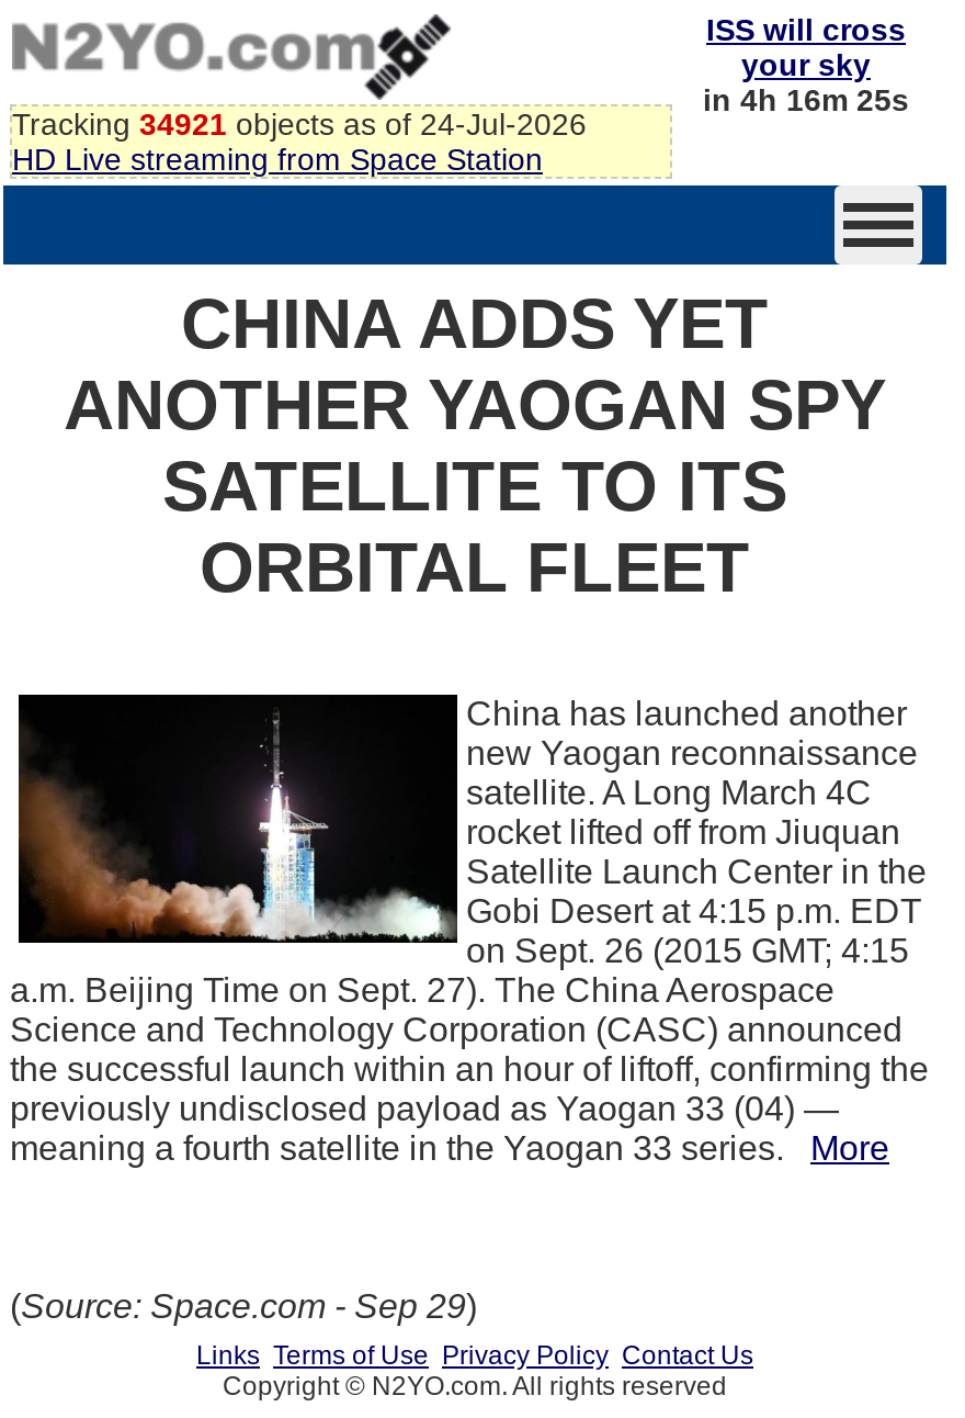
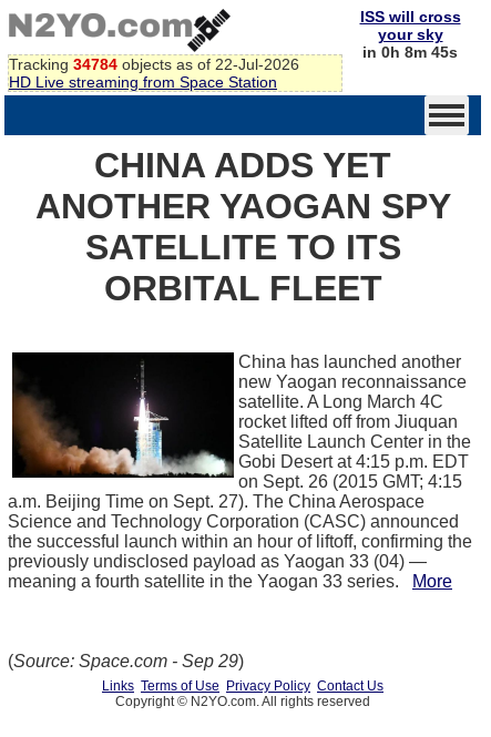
- in 4h 16m 25s
+ in 0h 8m 45s

- Tracking 34921 objects as of 24-Jul-2026
+ Tracking 34784 objects as of 22-Jul-2026
